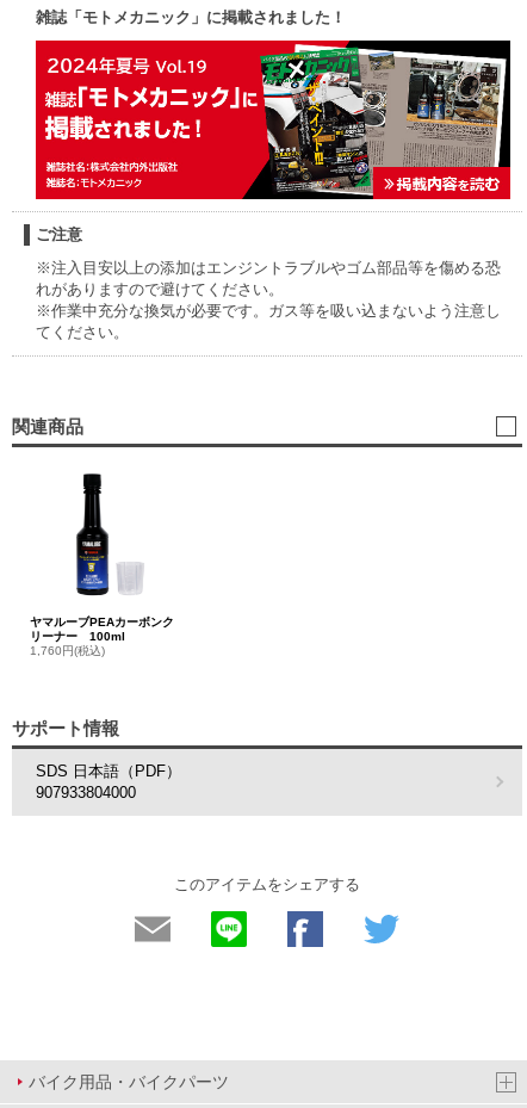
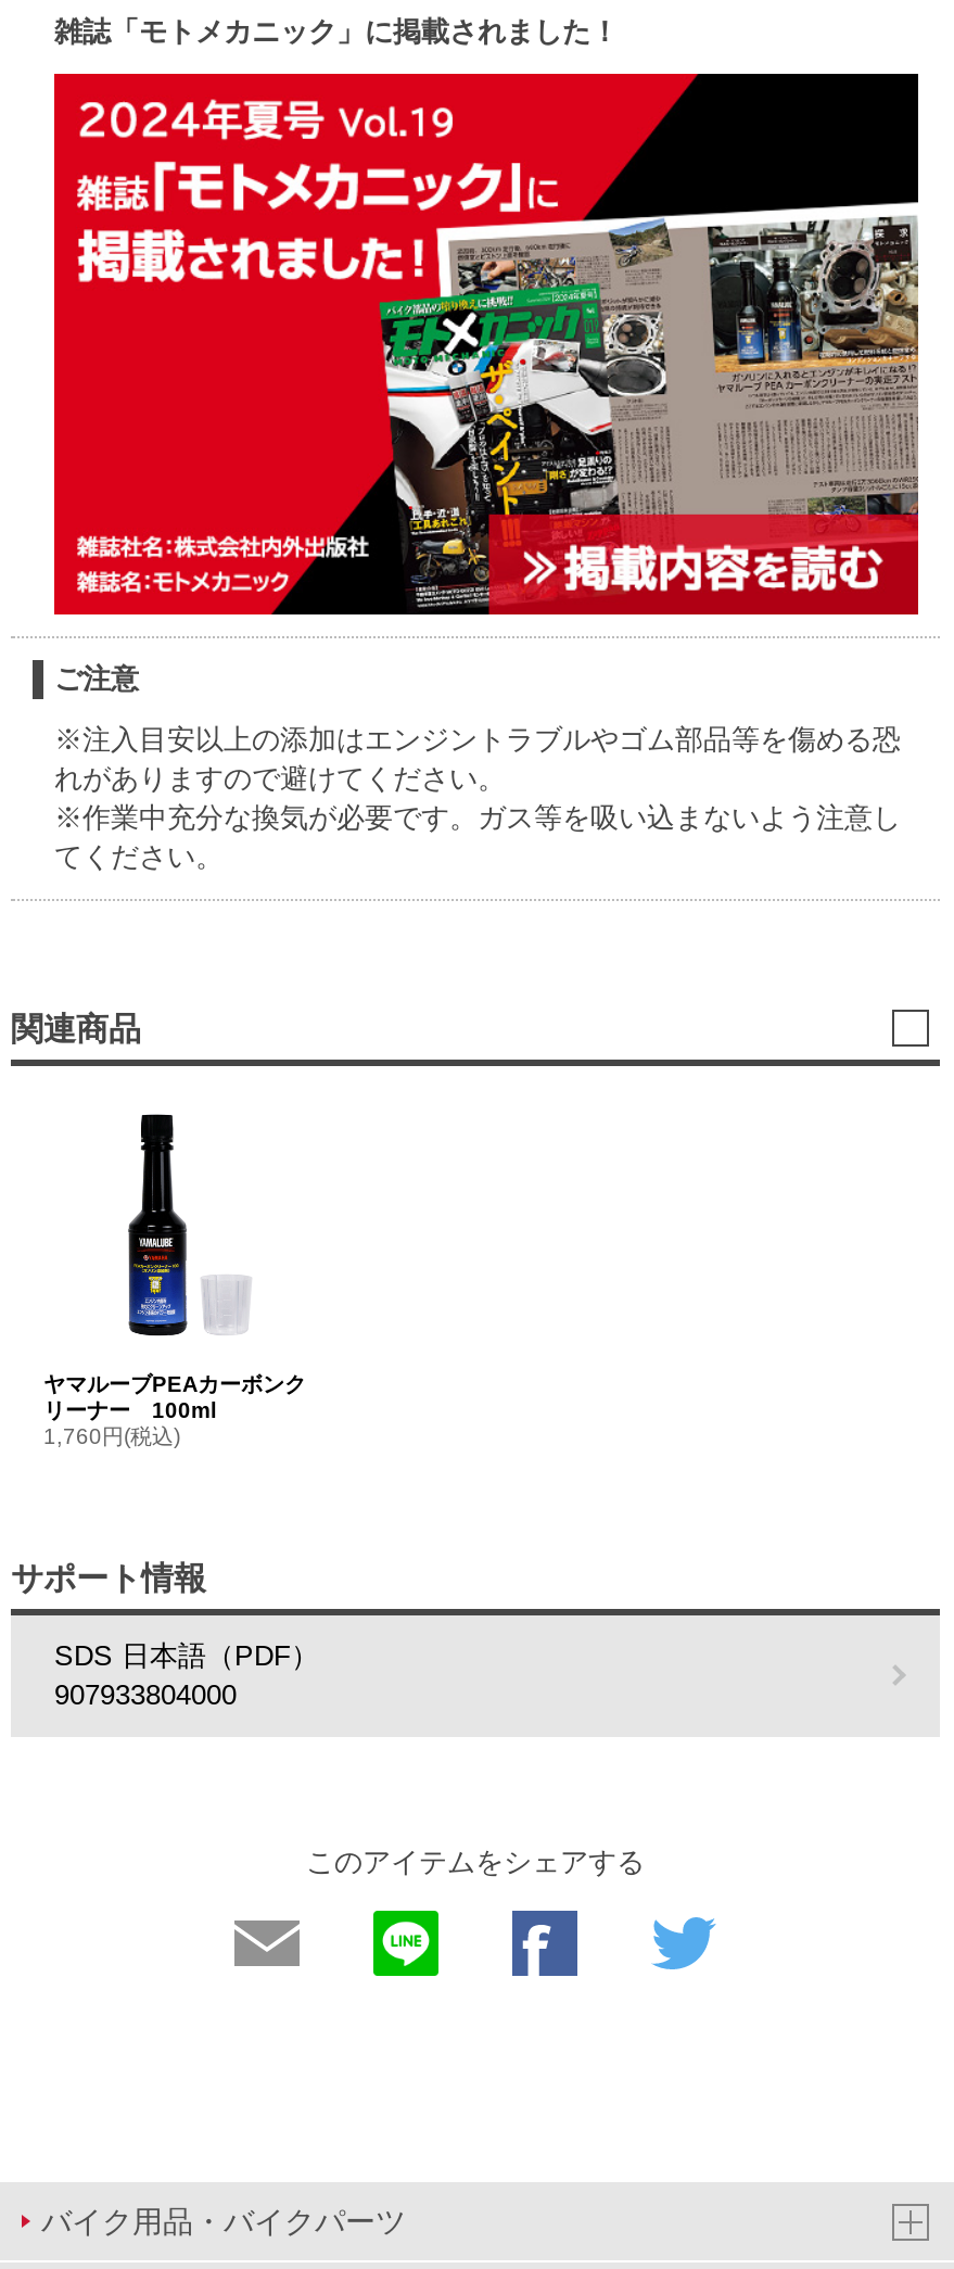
- [image]
+ [image]
